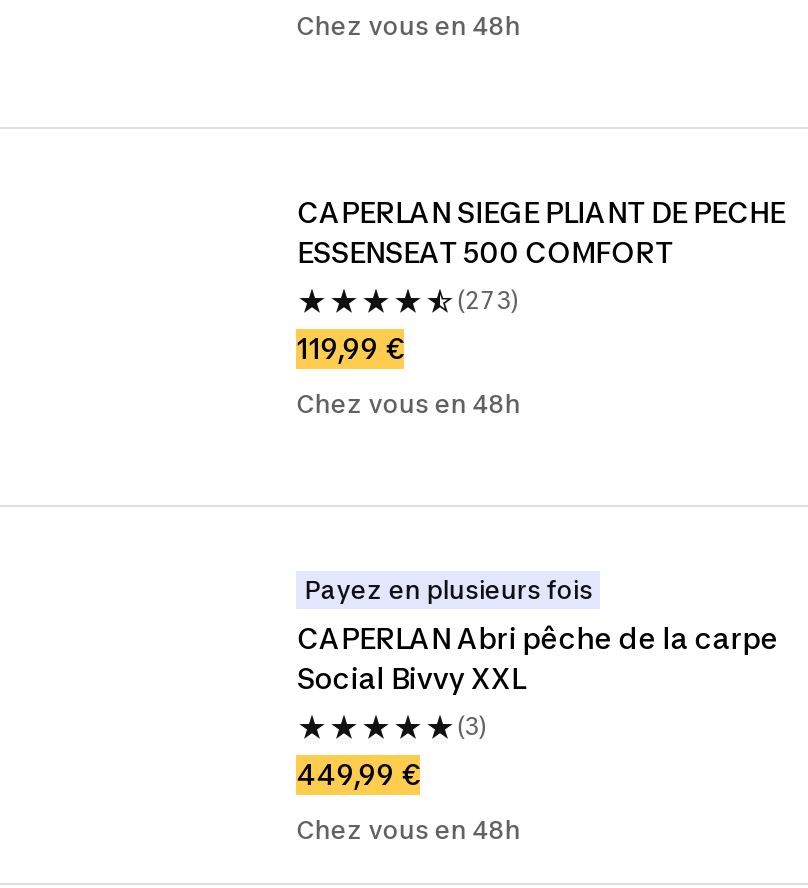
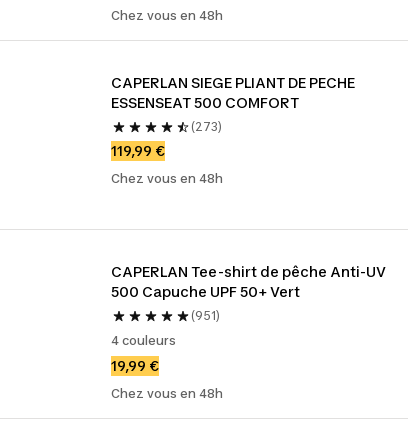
- Payez en plusieurs fois
+ CAPERLAN Tee-shirt de pêche Anti-UV
+ 500 Capuche UPF 50+ Vert

- CAPERLAN Abri pêche de la carpe
- Social Bivvy XXL
+ (951)

- (3)
+ 4 couleurs

- 449,99 €
+ 19,99 €
